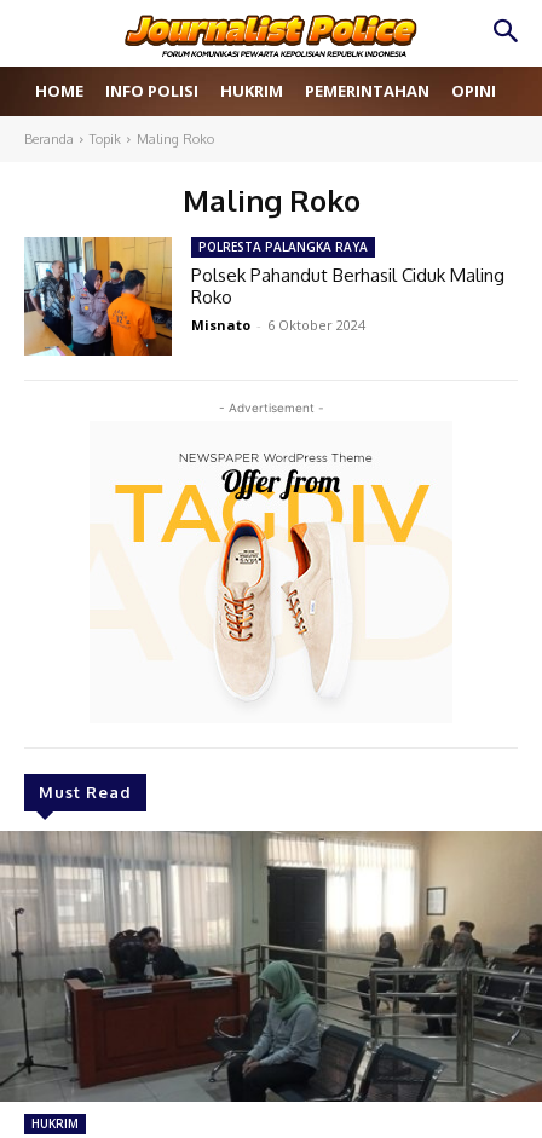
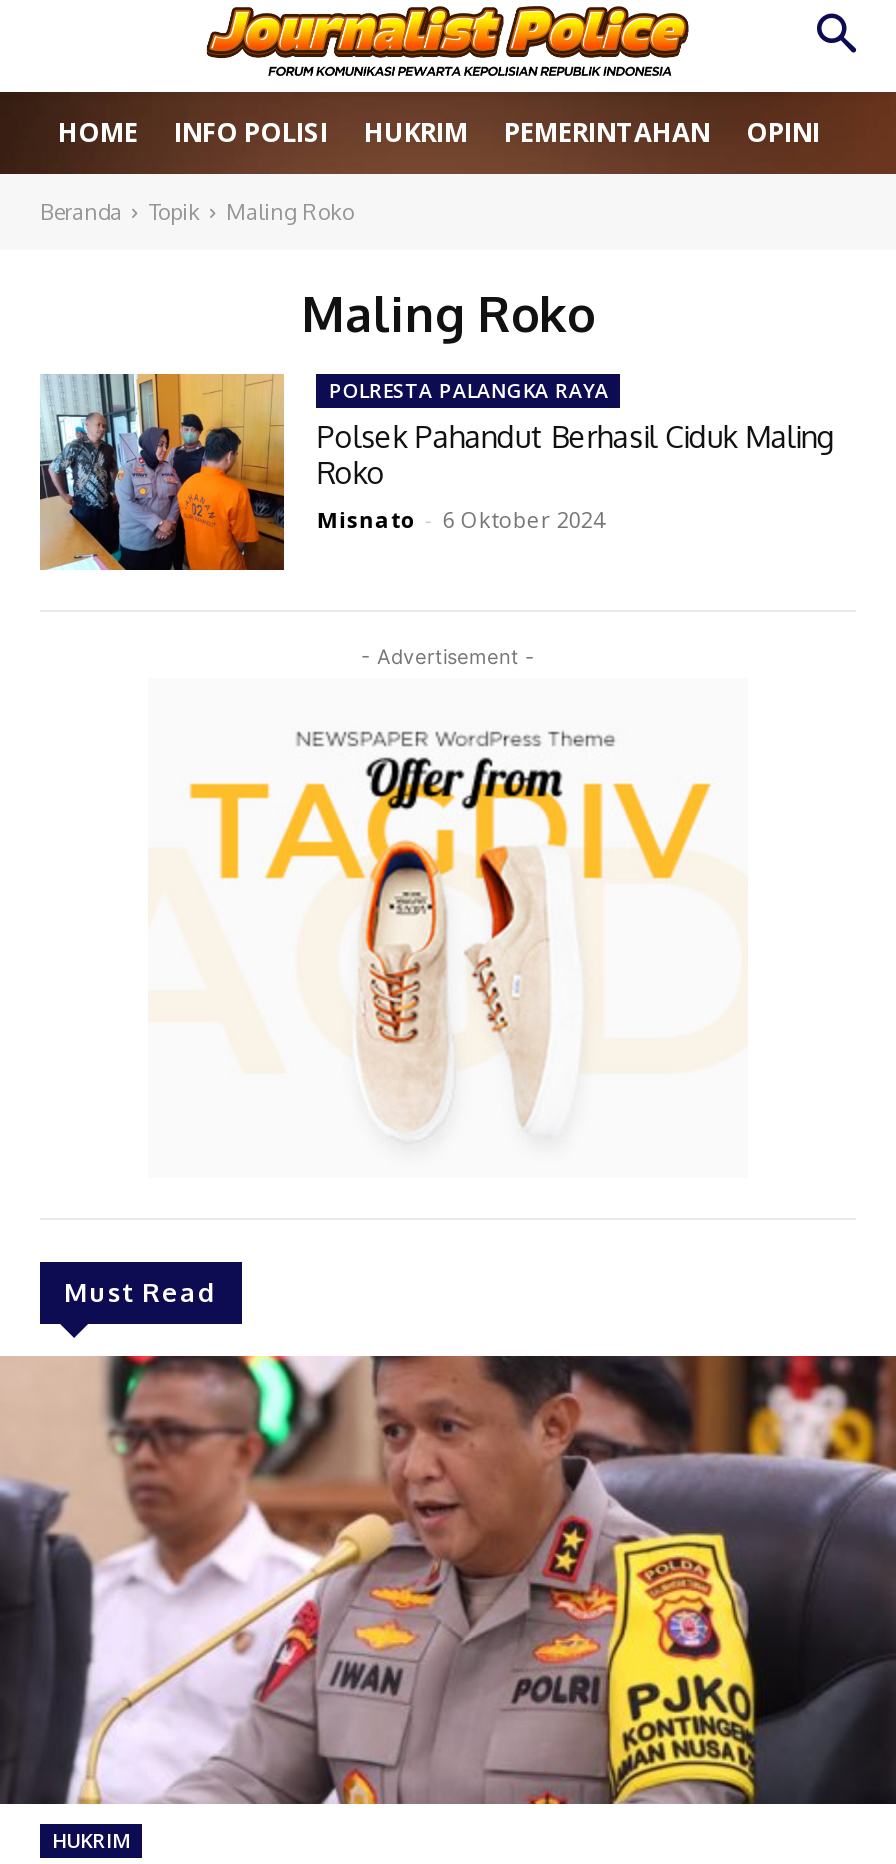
- [image]
+ [image]
